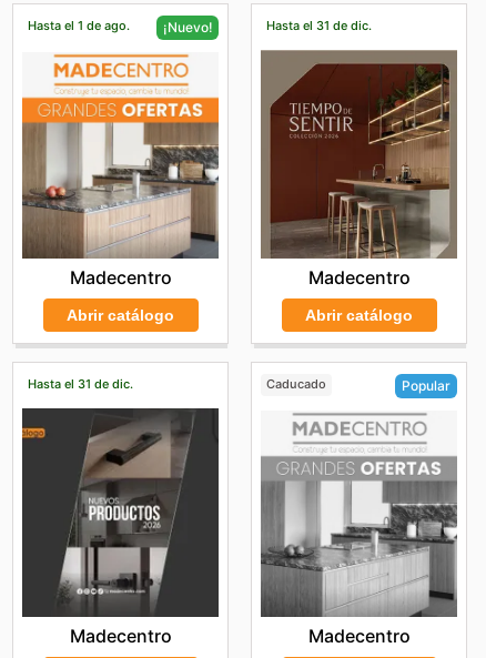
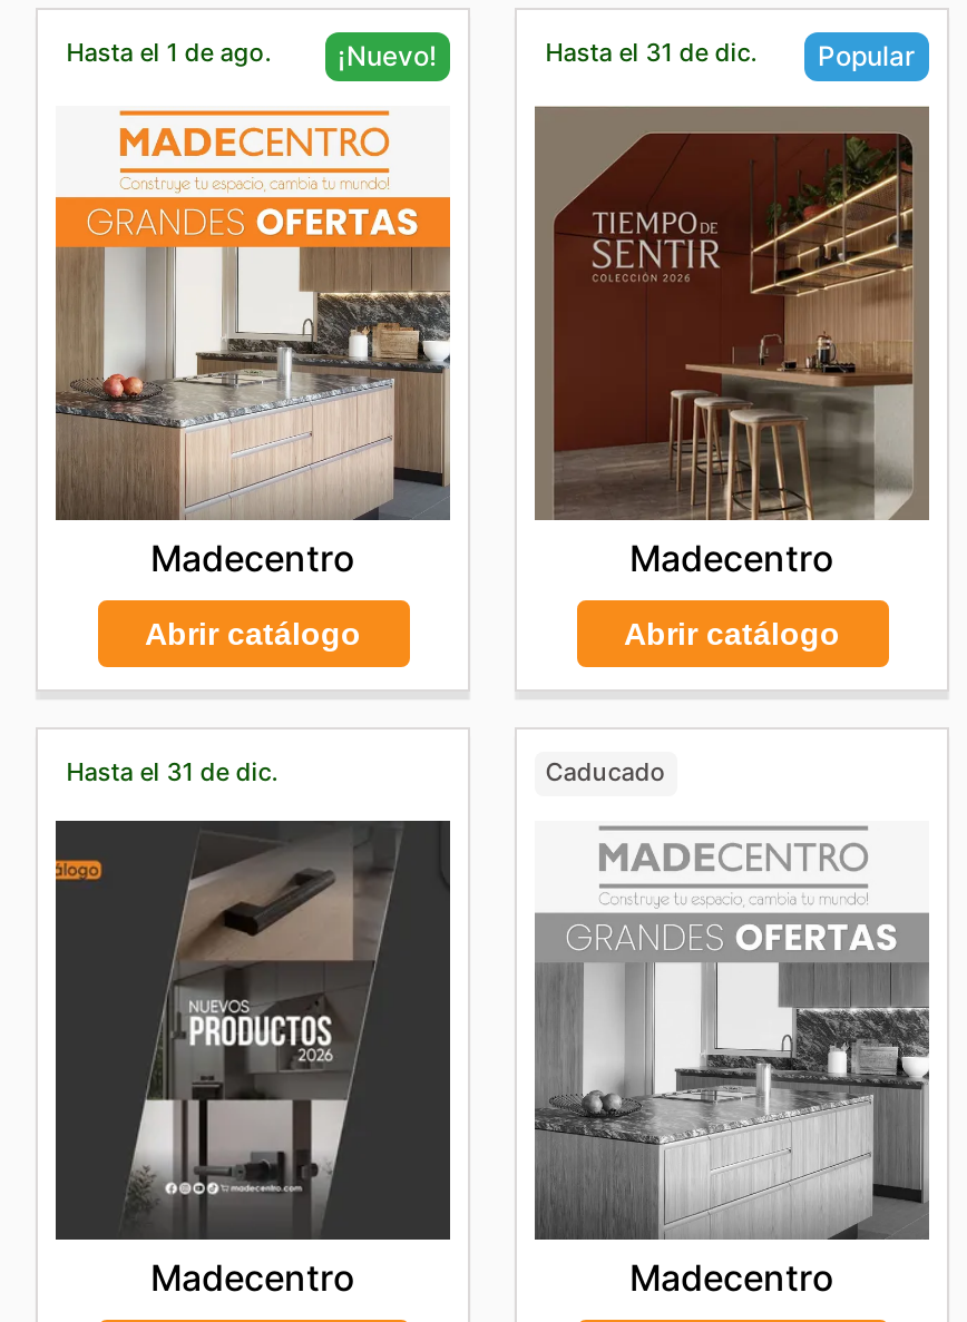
moved up: Popular
